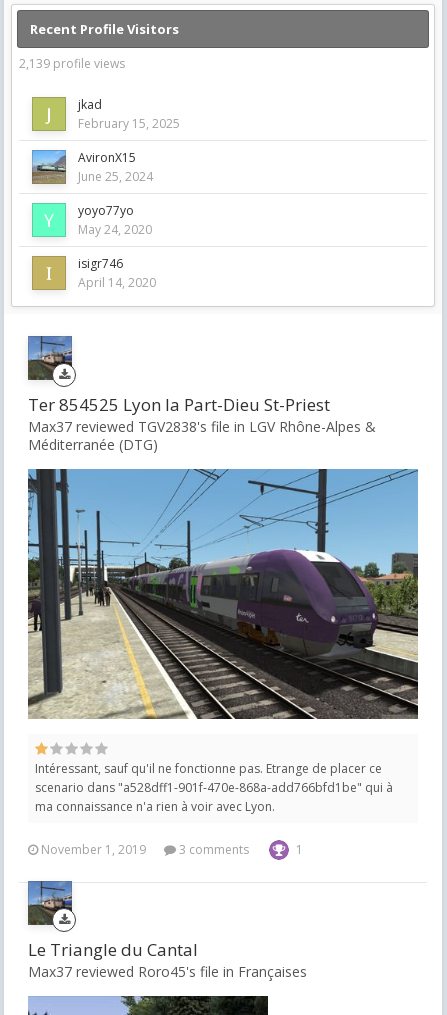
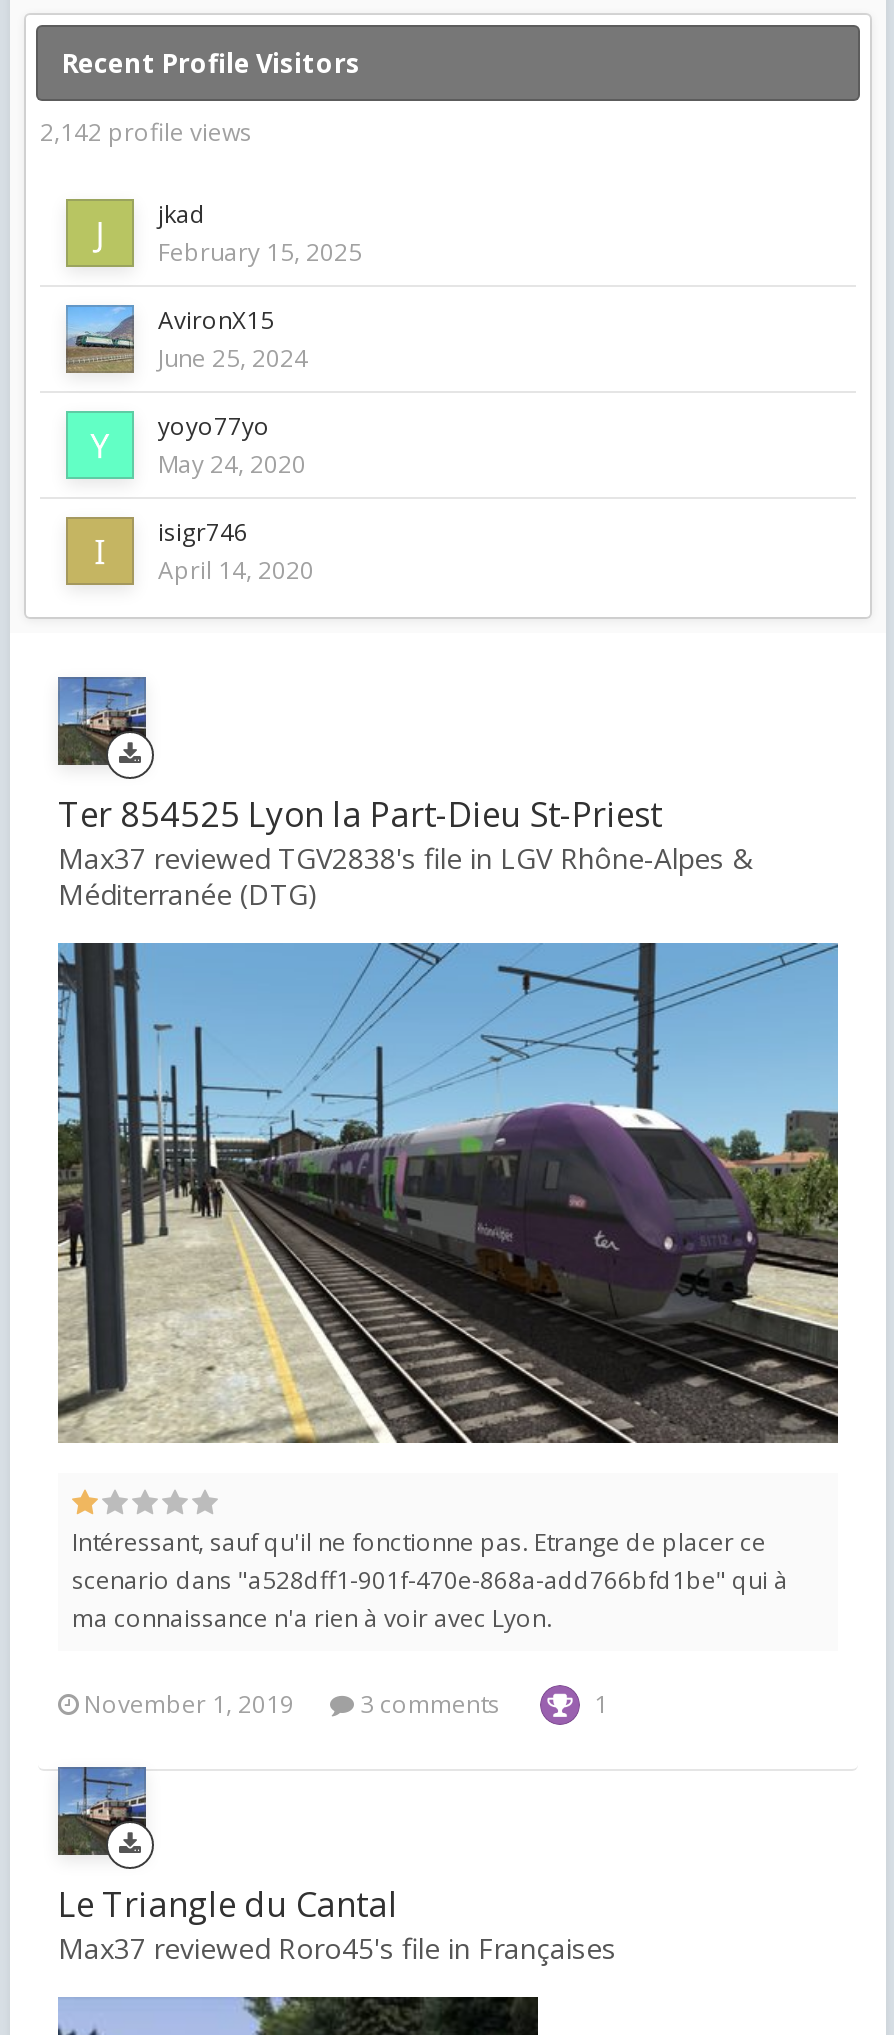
- 2,139 profile views
+ 2,142 profile views
